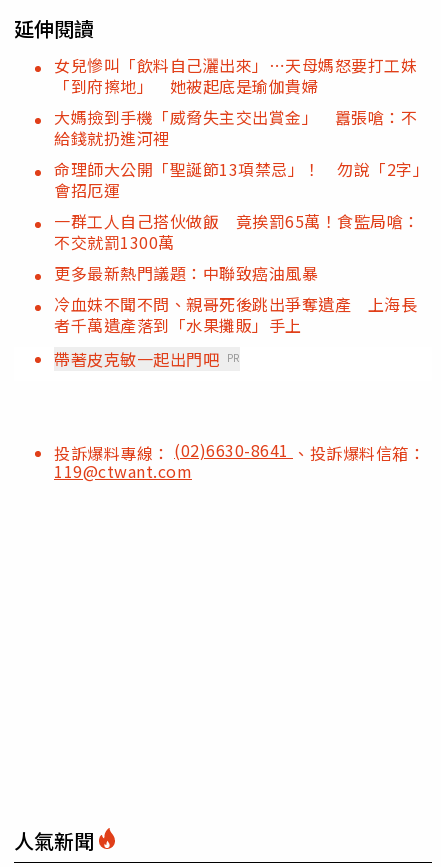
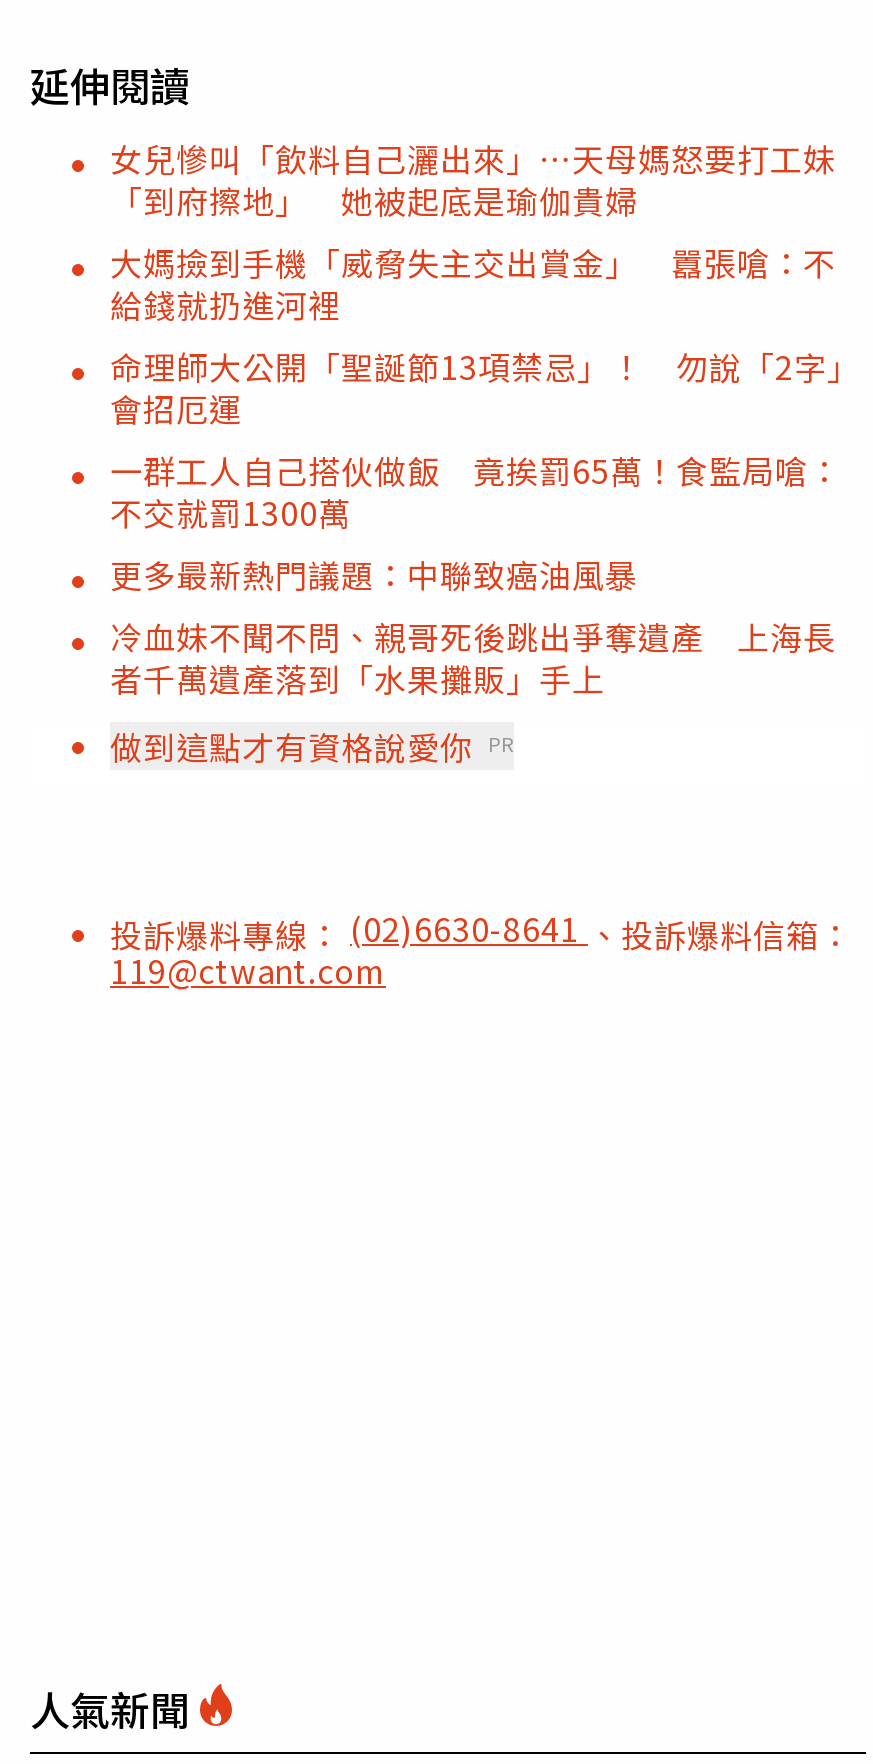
- 帶著皮克敏一起出門吧 PR
+ 做到這點才有資格說愛你 PR
